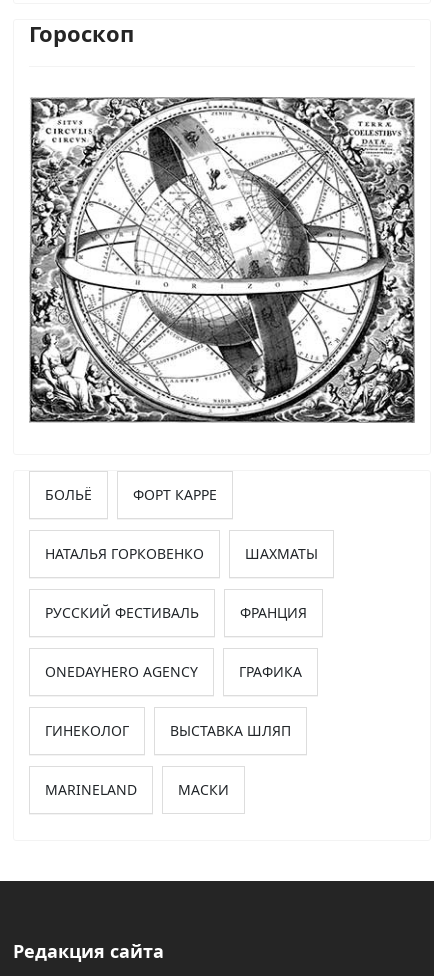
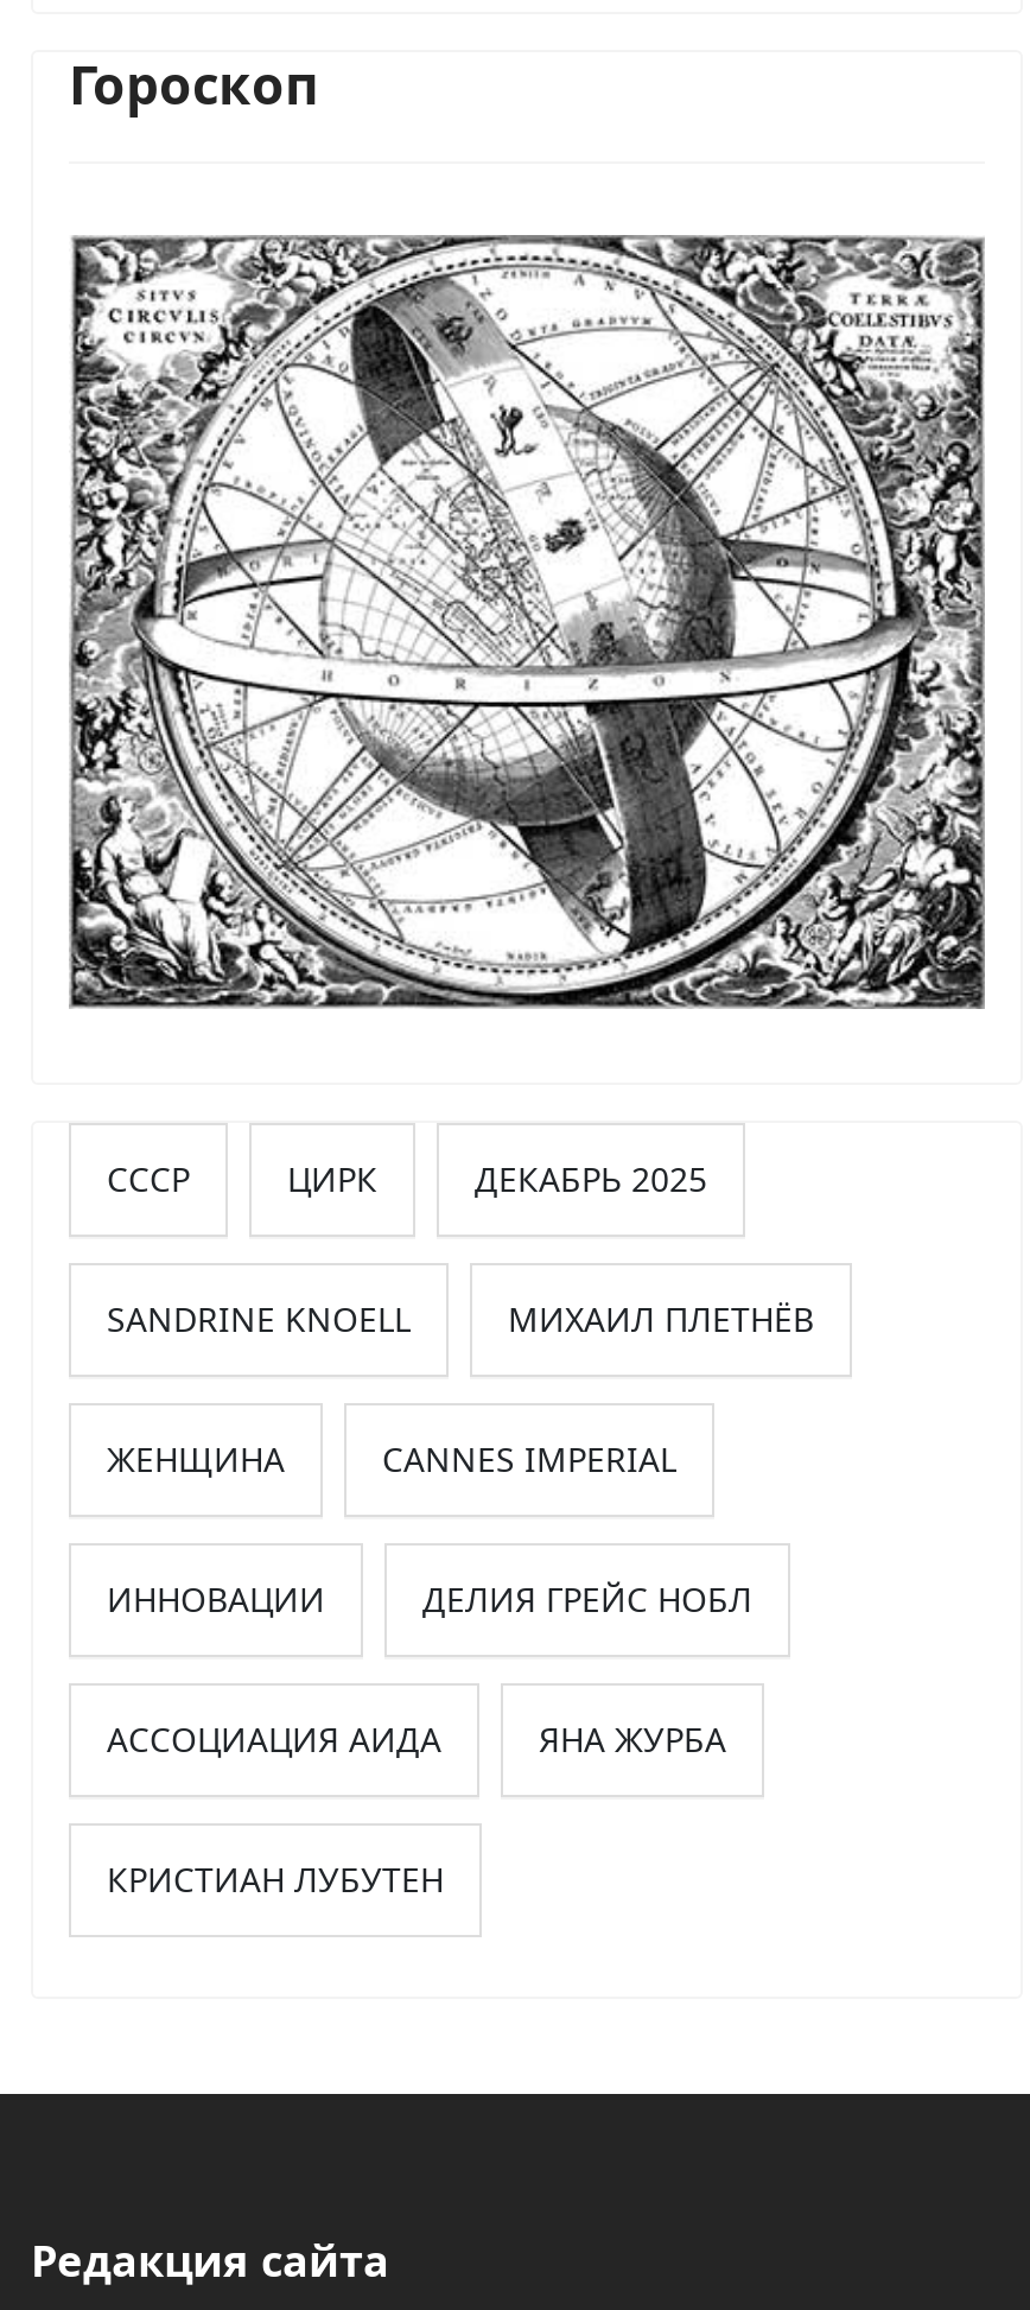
- БОЛЬЁ
- ФОРТ КАРРЕ
+ СССР
+ ЦИРК
+ ДЕКАБРЬ 2025

- НАТАЛЬЯ ГОРКОВЕНКО
- ШАХМАТЫ
+ SANDRINE KNOELL
+ МИХАИЛ ПЛЕТНЁВ

- РУССКИЙ ФЕСТИВАЛЬ
- ФРАНЦИЯ
+ ЖЕНЩИНА
+ CANNES IMPERIAL

- ONEDAYHERO AGENCY
- ГРАФИКА
+ ИННОВАЦИИ
+ ДЕЛИЯ ГРЕЙС НОБЛ

- ГИНЕКОЛОГ
- ВЫСТАВКА ШЛЯП
+ АССОЦИАЦИЯ АИДА
+ ЯНА ЖУРБА

- MARINELAND
- МАСКИ
+ КРИСТИАН ЛУБУТЕН
